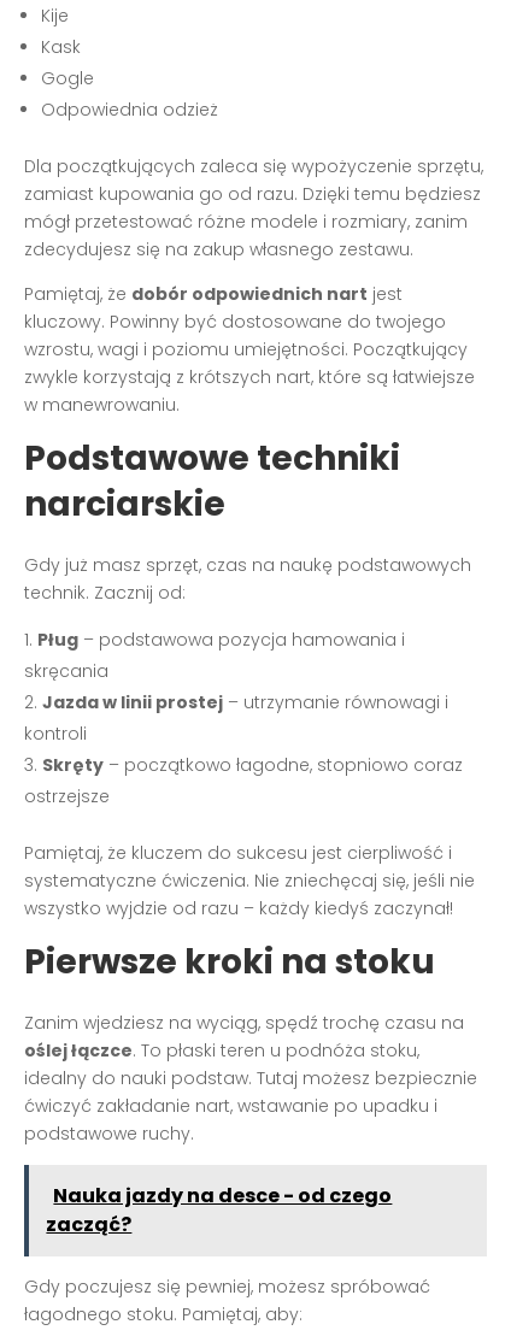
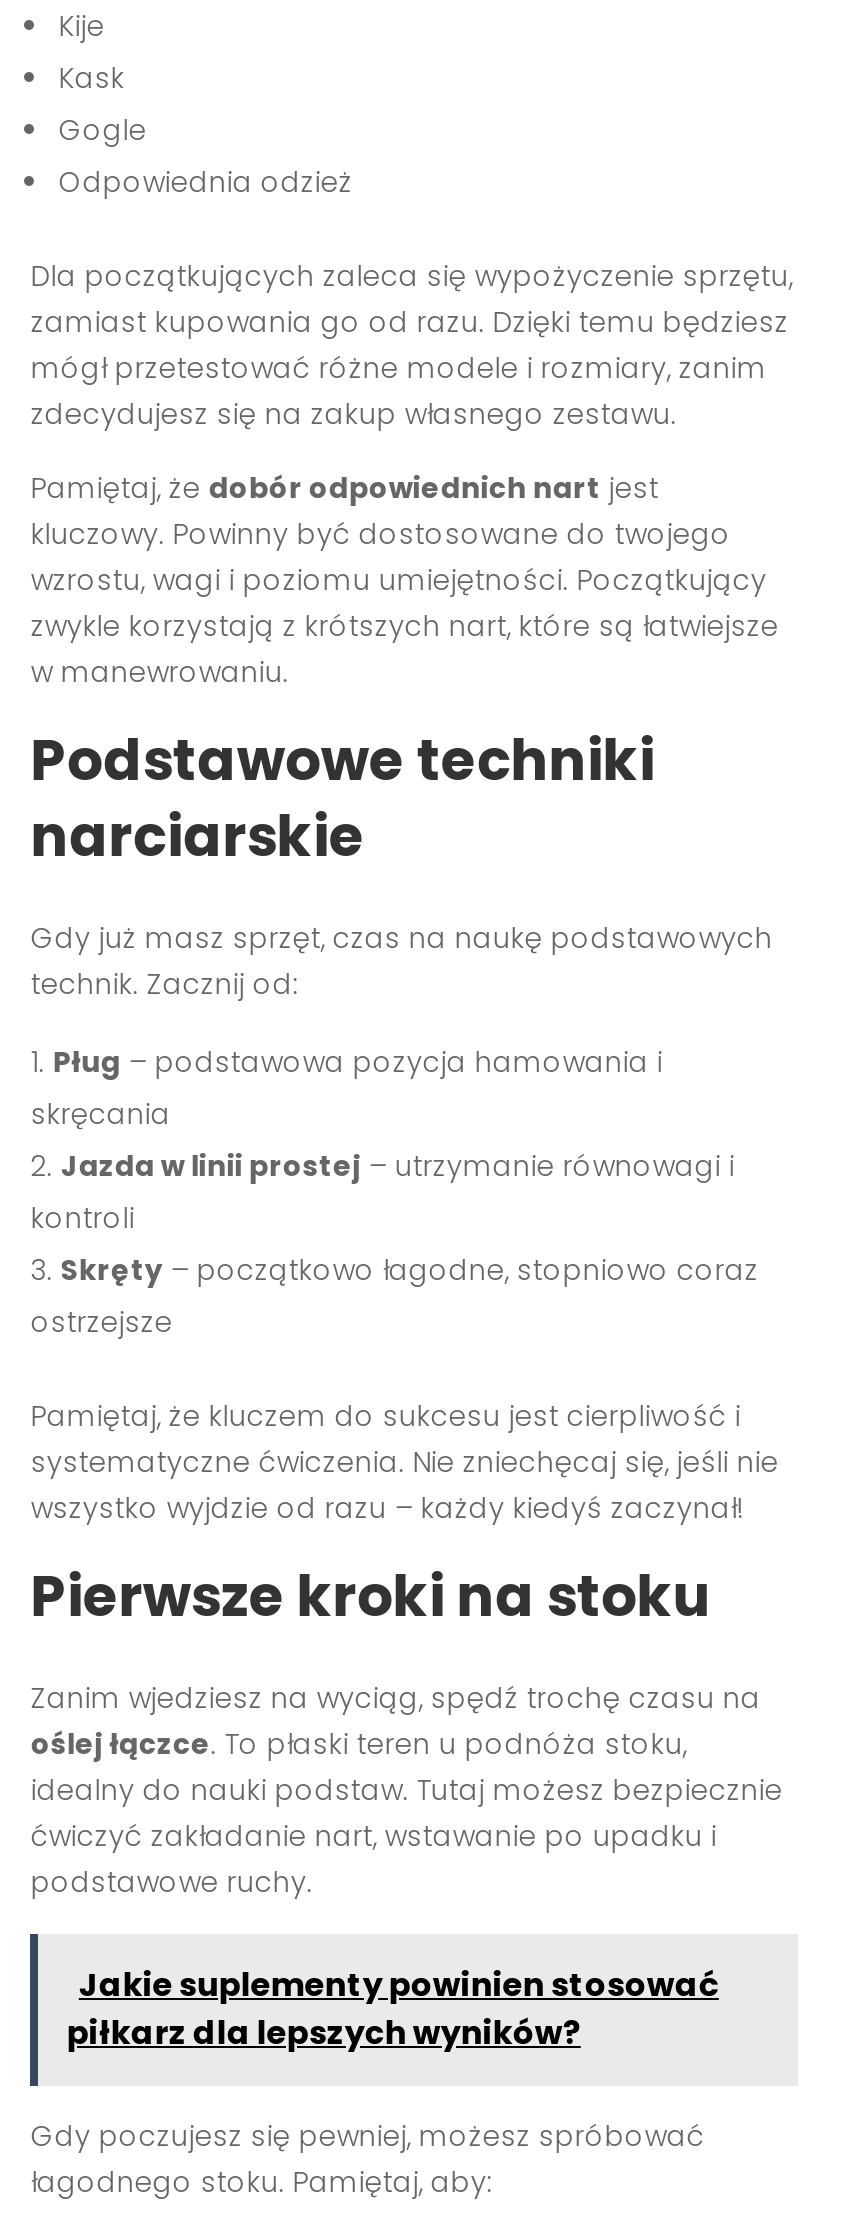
- Nauka jazdy na desce - od czego
- zacząć?
+ Jakie suplementy powinien stosować
+ piłkarz dla lepszych wyników?
